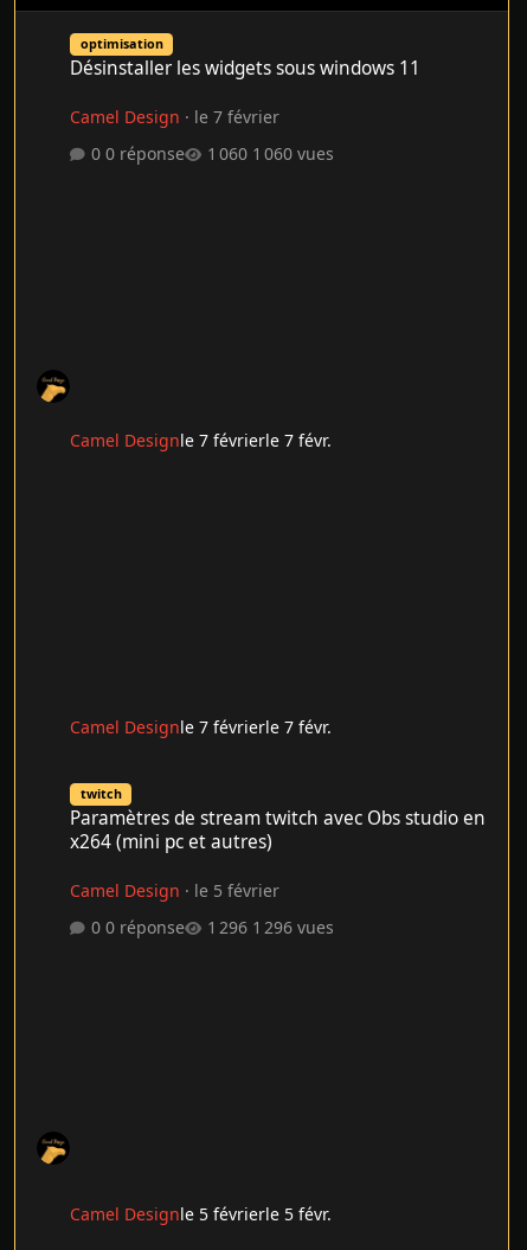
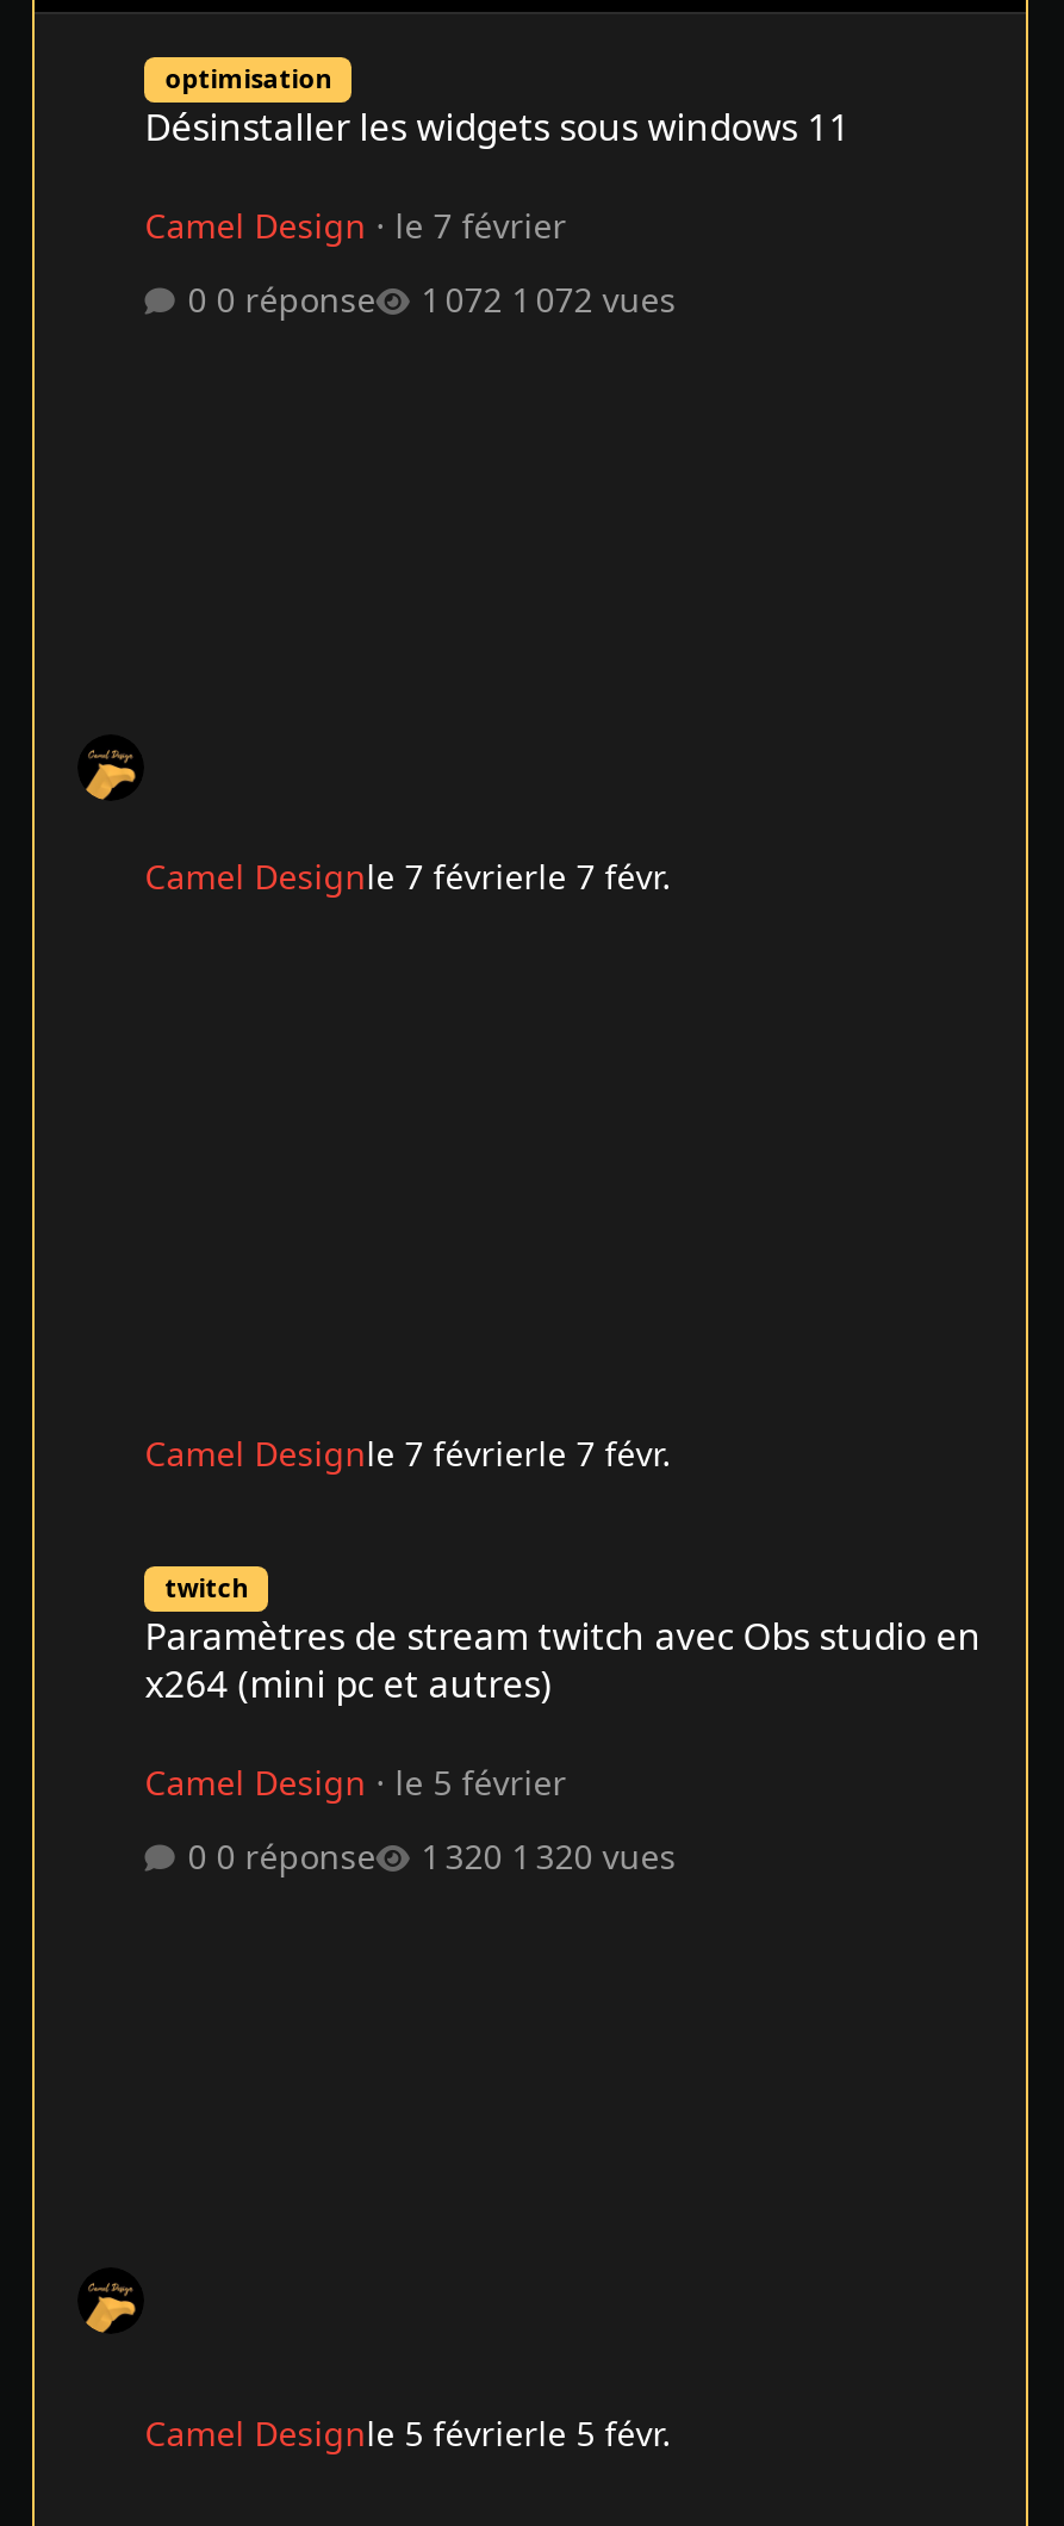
- 1 060 vues
+ 1 072 vues

- 1 296 vues
+ 1 320 vues
